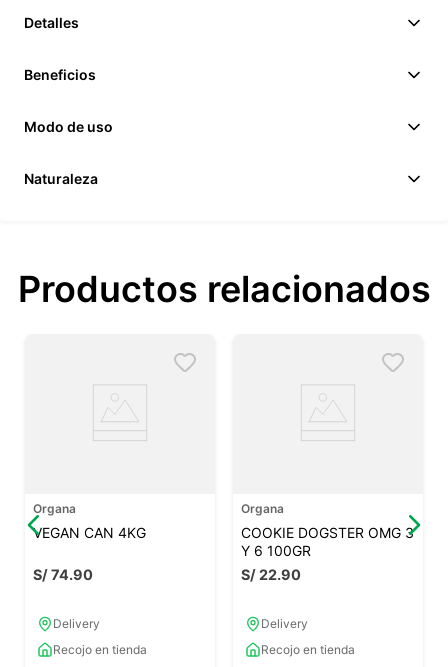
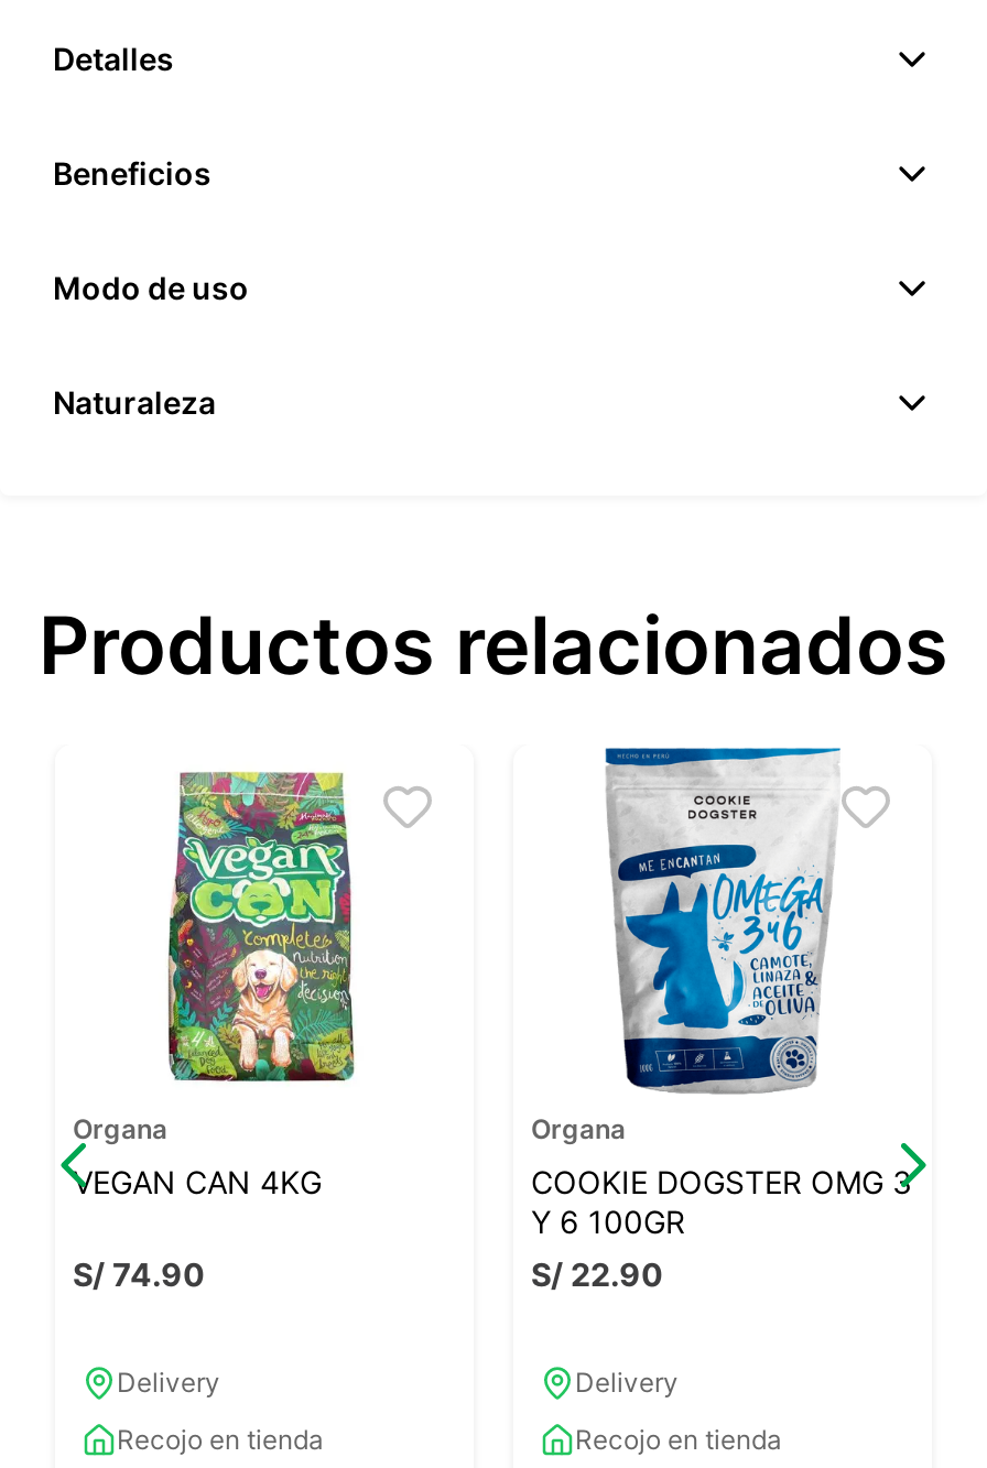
+ [image]

+ [image]
